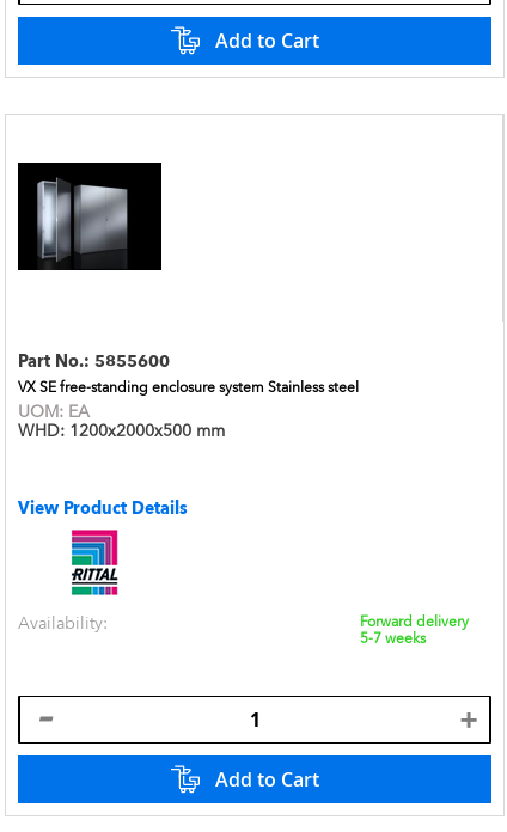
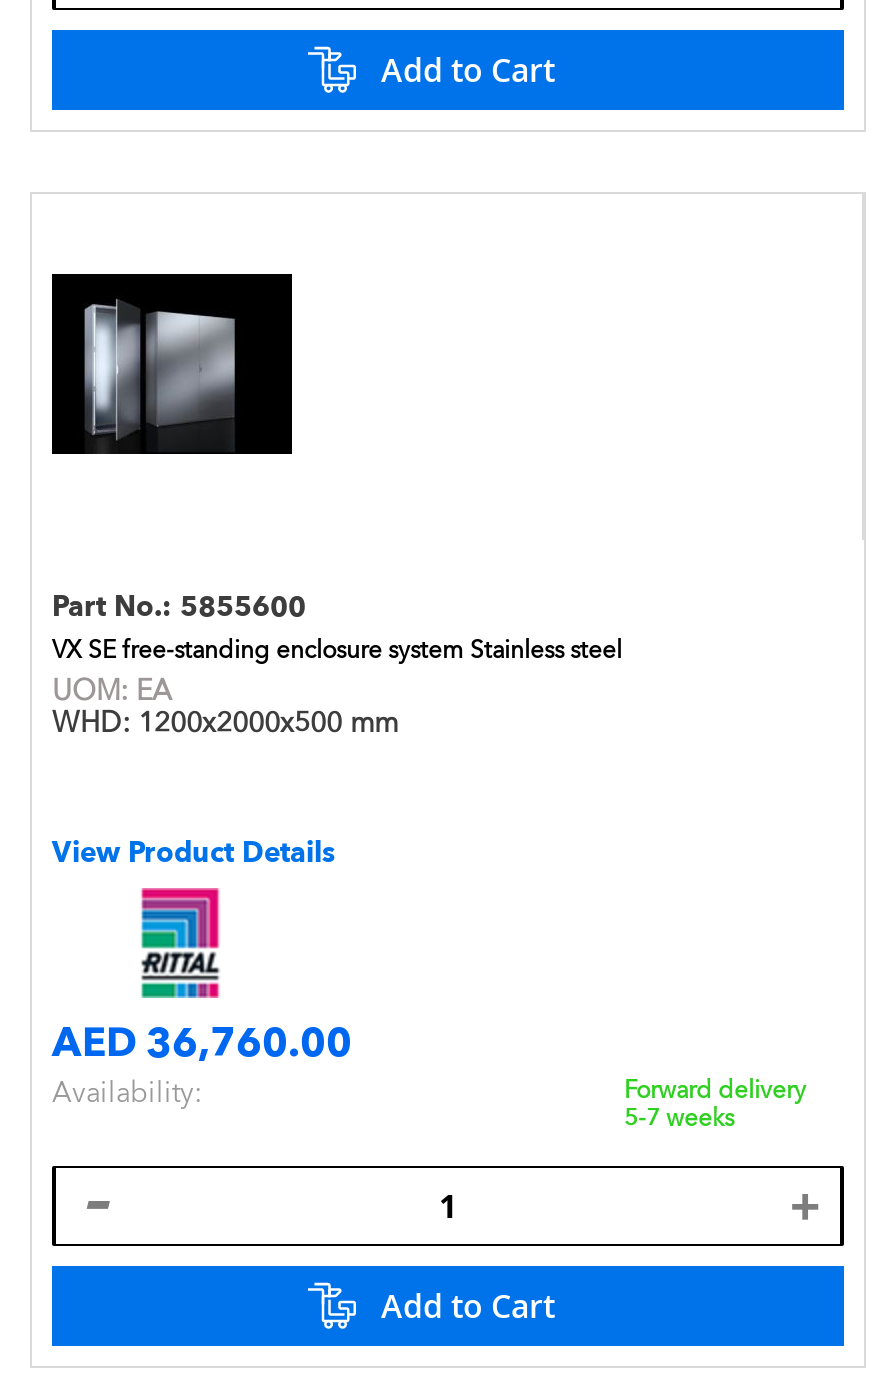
+ AED 36,760.00

moved down: Availability: | Forward delivery | 5-7 weeks
